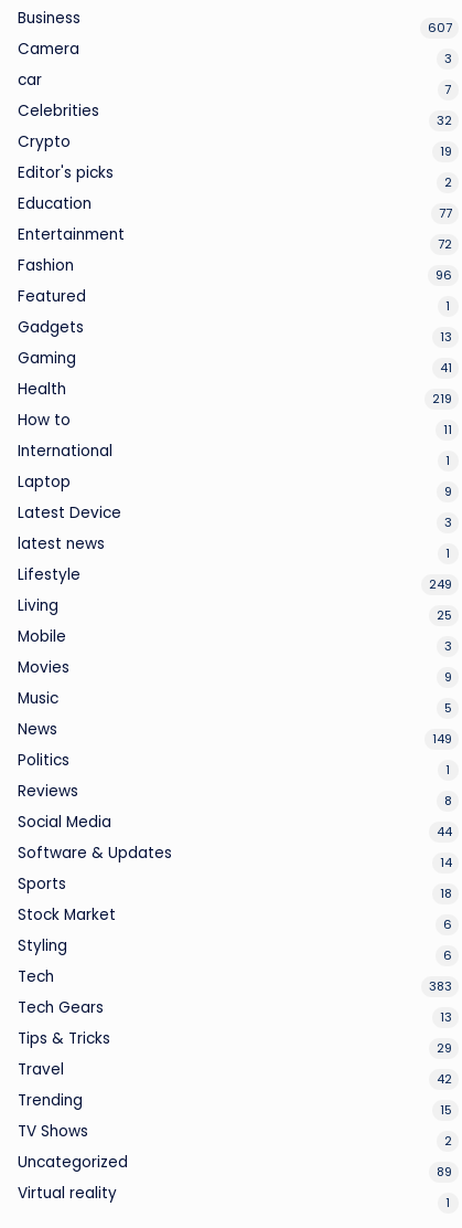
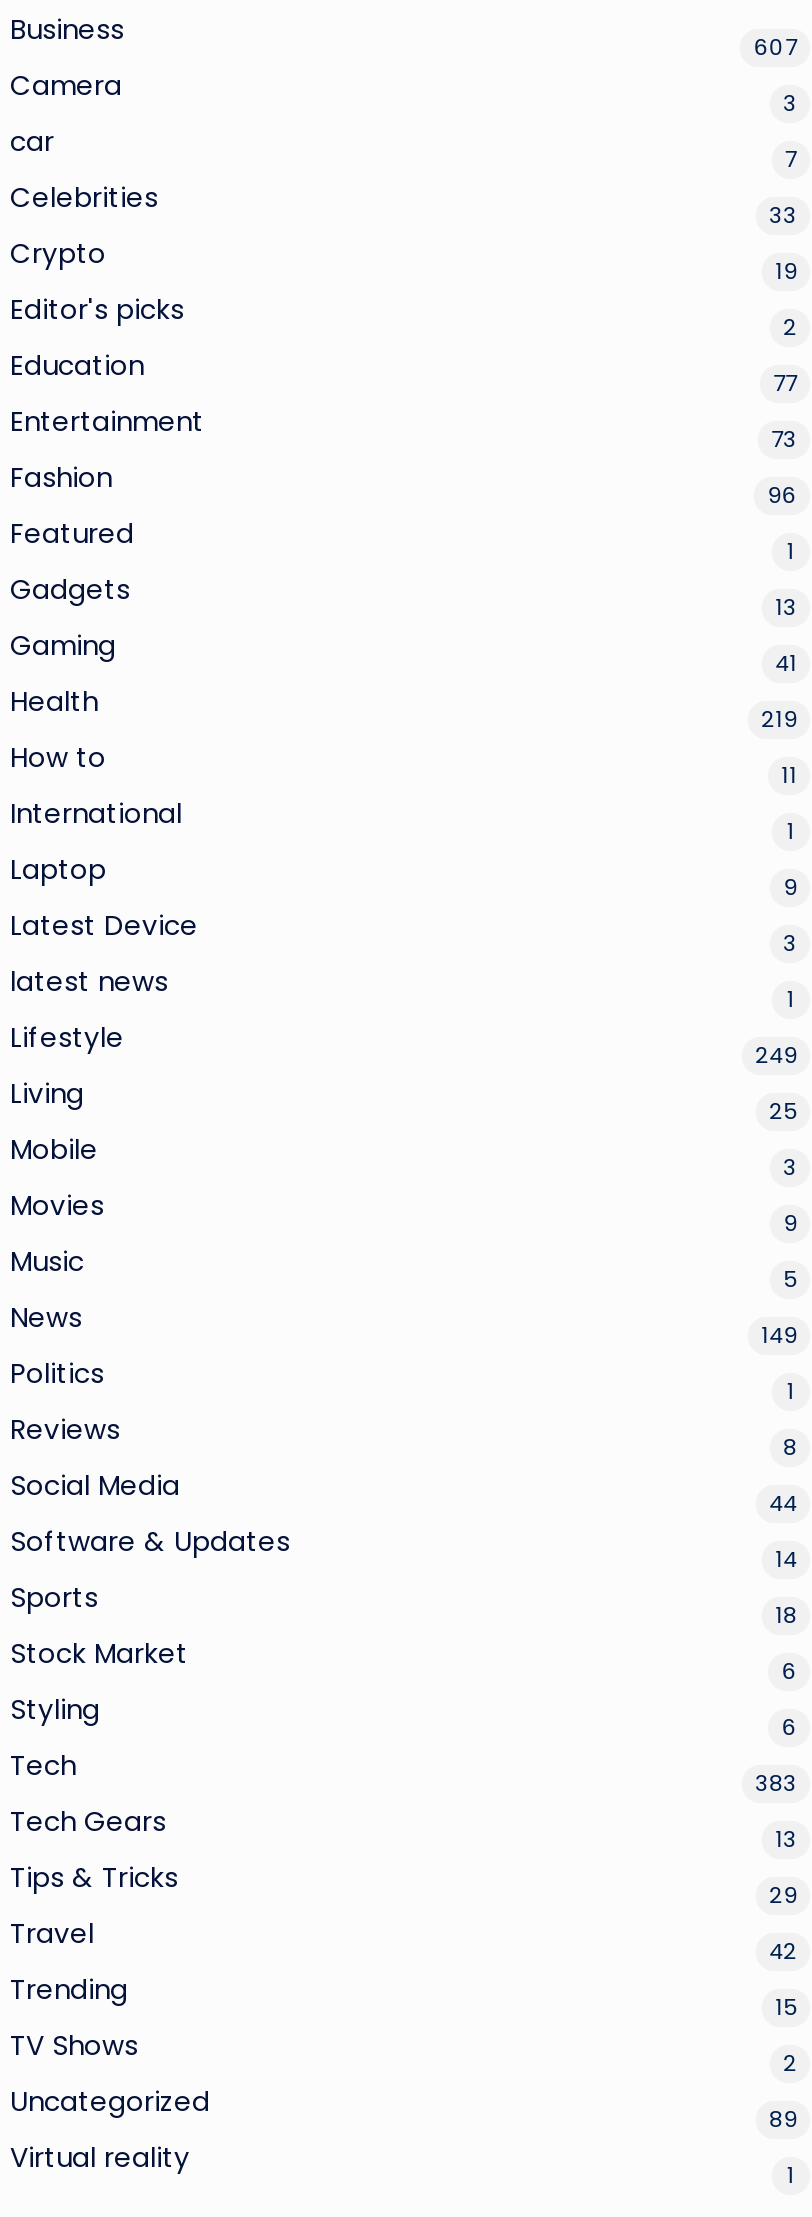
- 32
+ 33

- 72
+ 73
